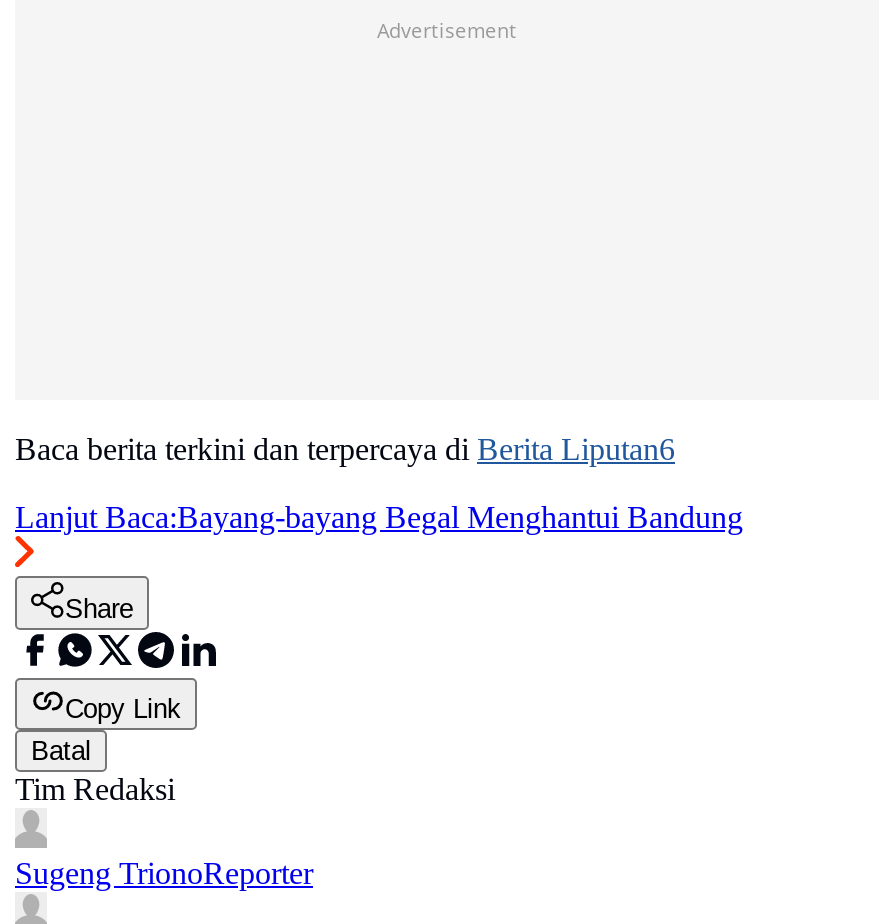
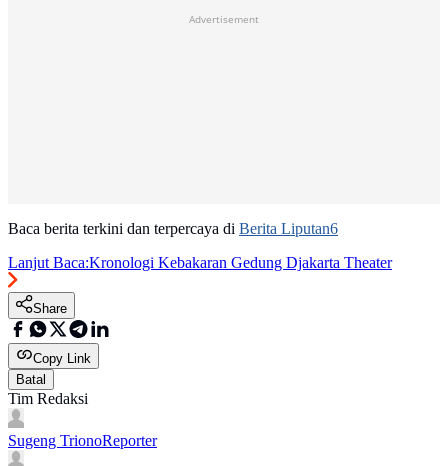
- Lanjut Baca:Bayang-bayang Begal Menghantui Bandung
+ Lanjut Baca:Kronologi Kebakaran Gedung Djakarta Theater
